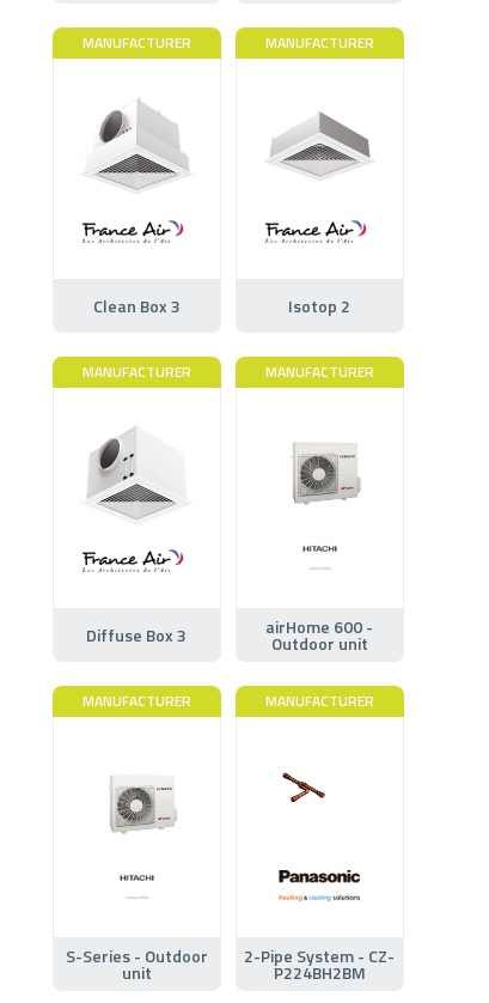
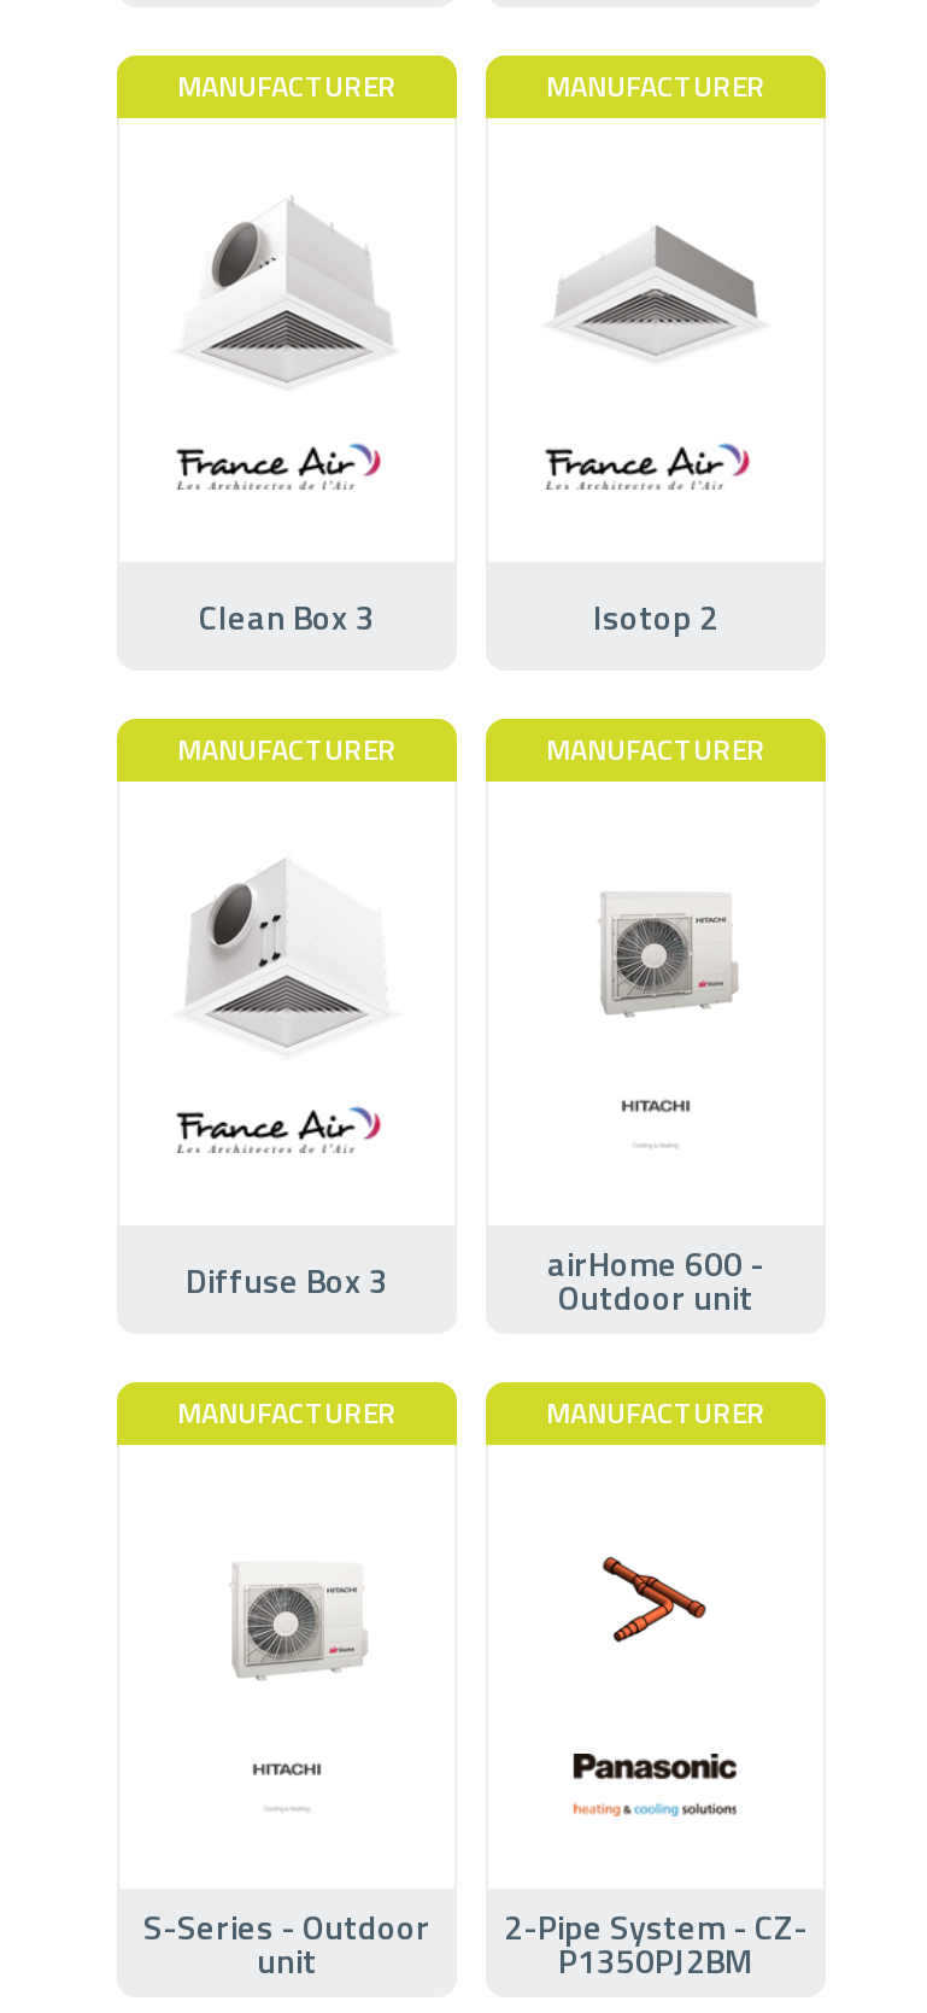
- [image]
+ [image]

- P224BH2BM
+ P1350PJ2BM
